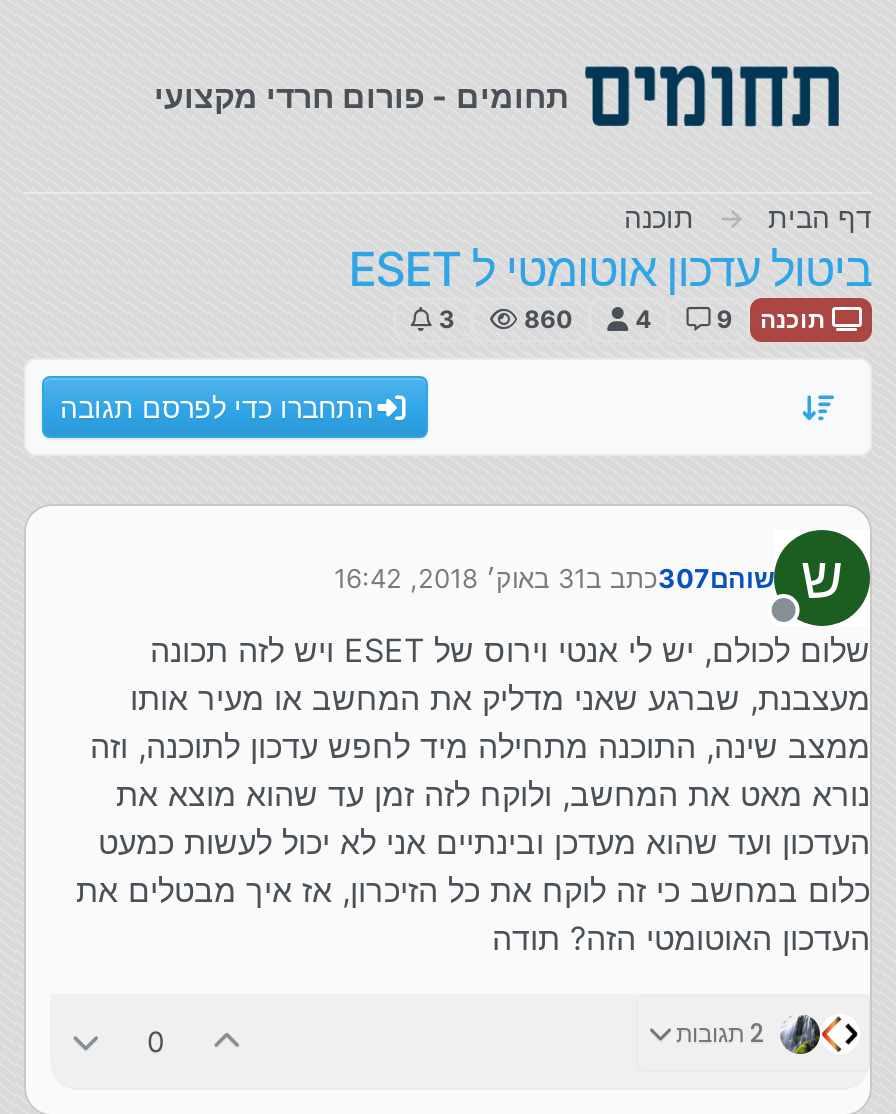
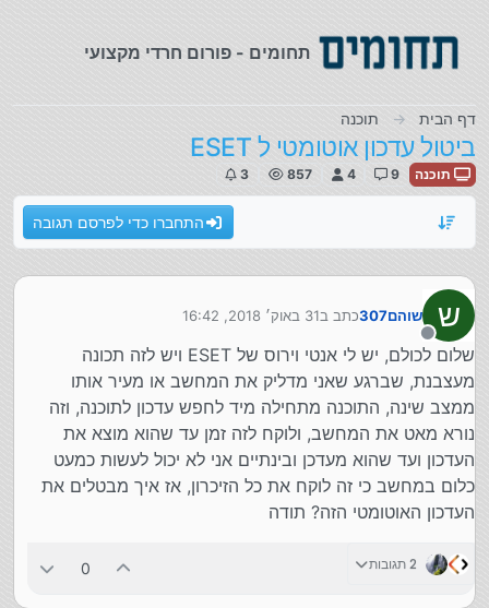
- 860
+ 857
